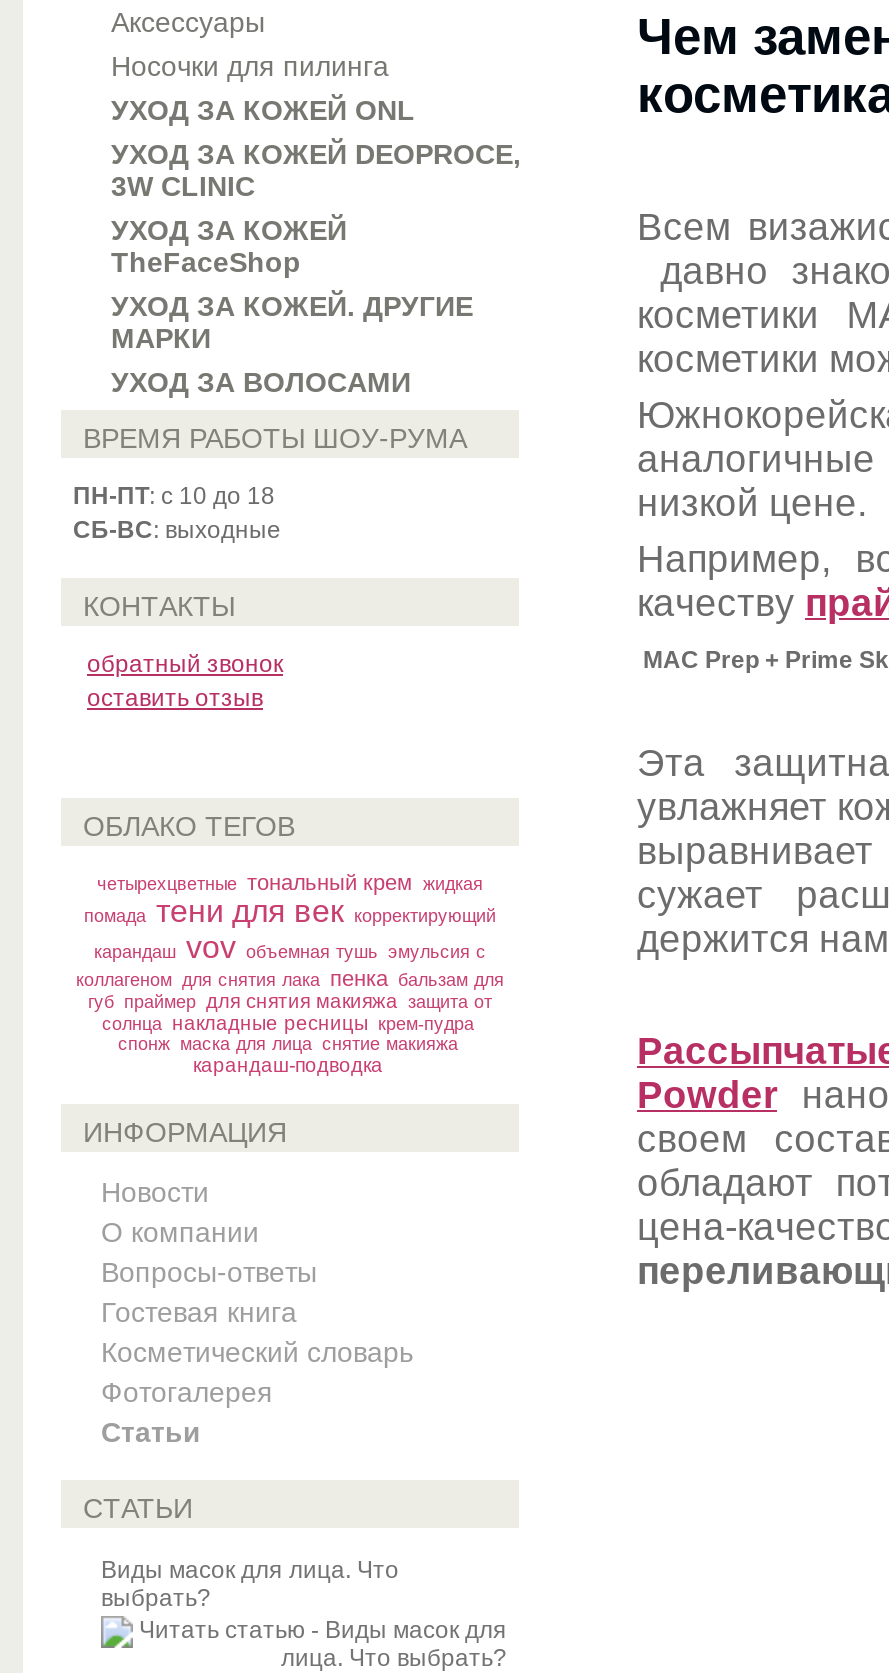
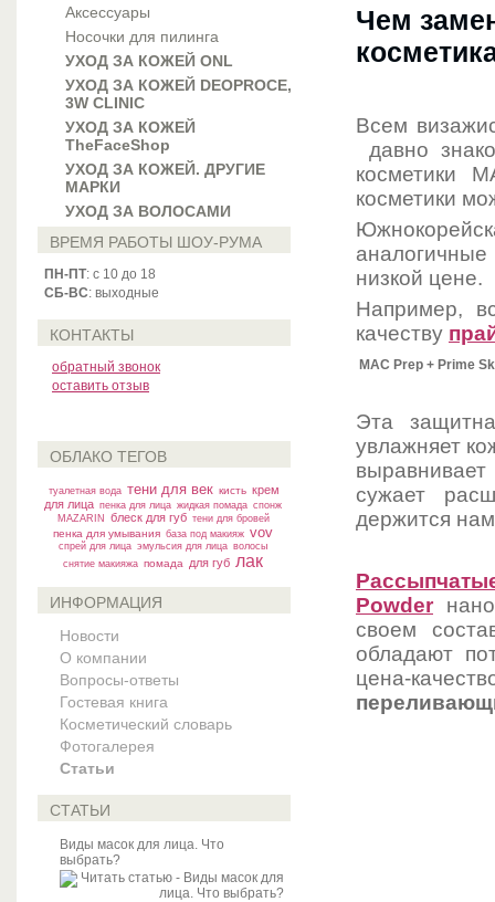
- четырехцветные тональный крем жидкая
- помада тени для век корректирующий
- карандаш vov объемная тушь эмульсия с
- коллагеном для снятия лака пенка бальзам для
- губ праймер для снятия макияжа защита от
- солнца накладные ресницы крем-пудра
- спонж маска для лица снятие макияжа
- карандаш-подводка
+ туалетная вода тени для век кисть крем
+ для лица пенка для лица жидкая помада спонж
+ MAZARIN блеск для губ тени для бровей
+ пенка для умывания база под макияж vov
+ спрей для лица эмульсия для лица волосы
+ снятие макияжа помада для губ лак
